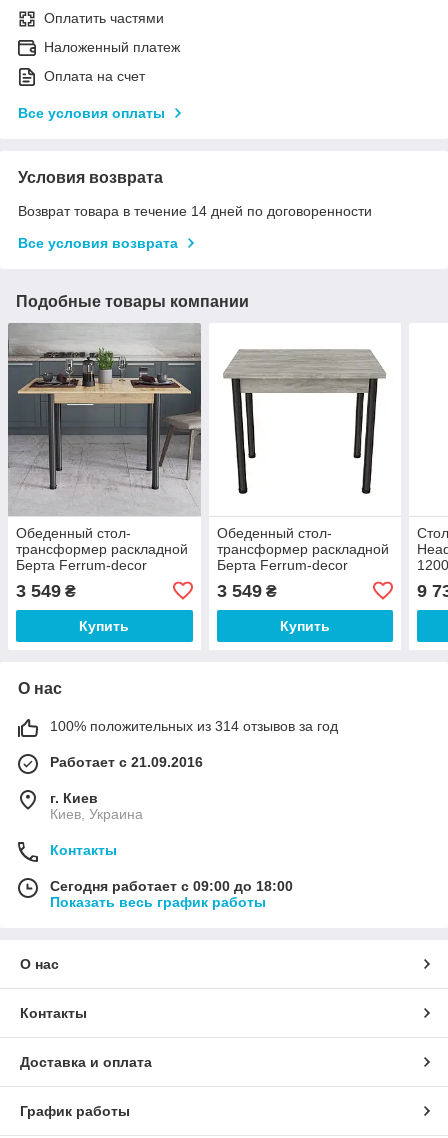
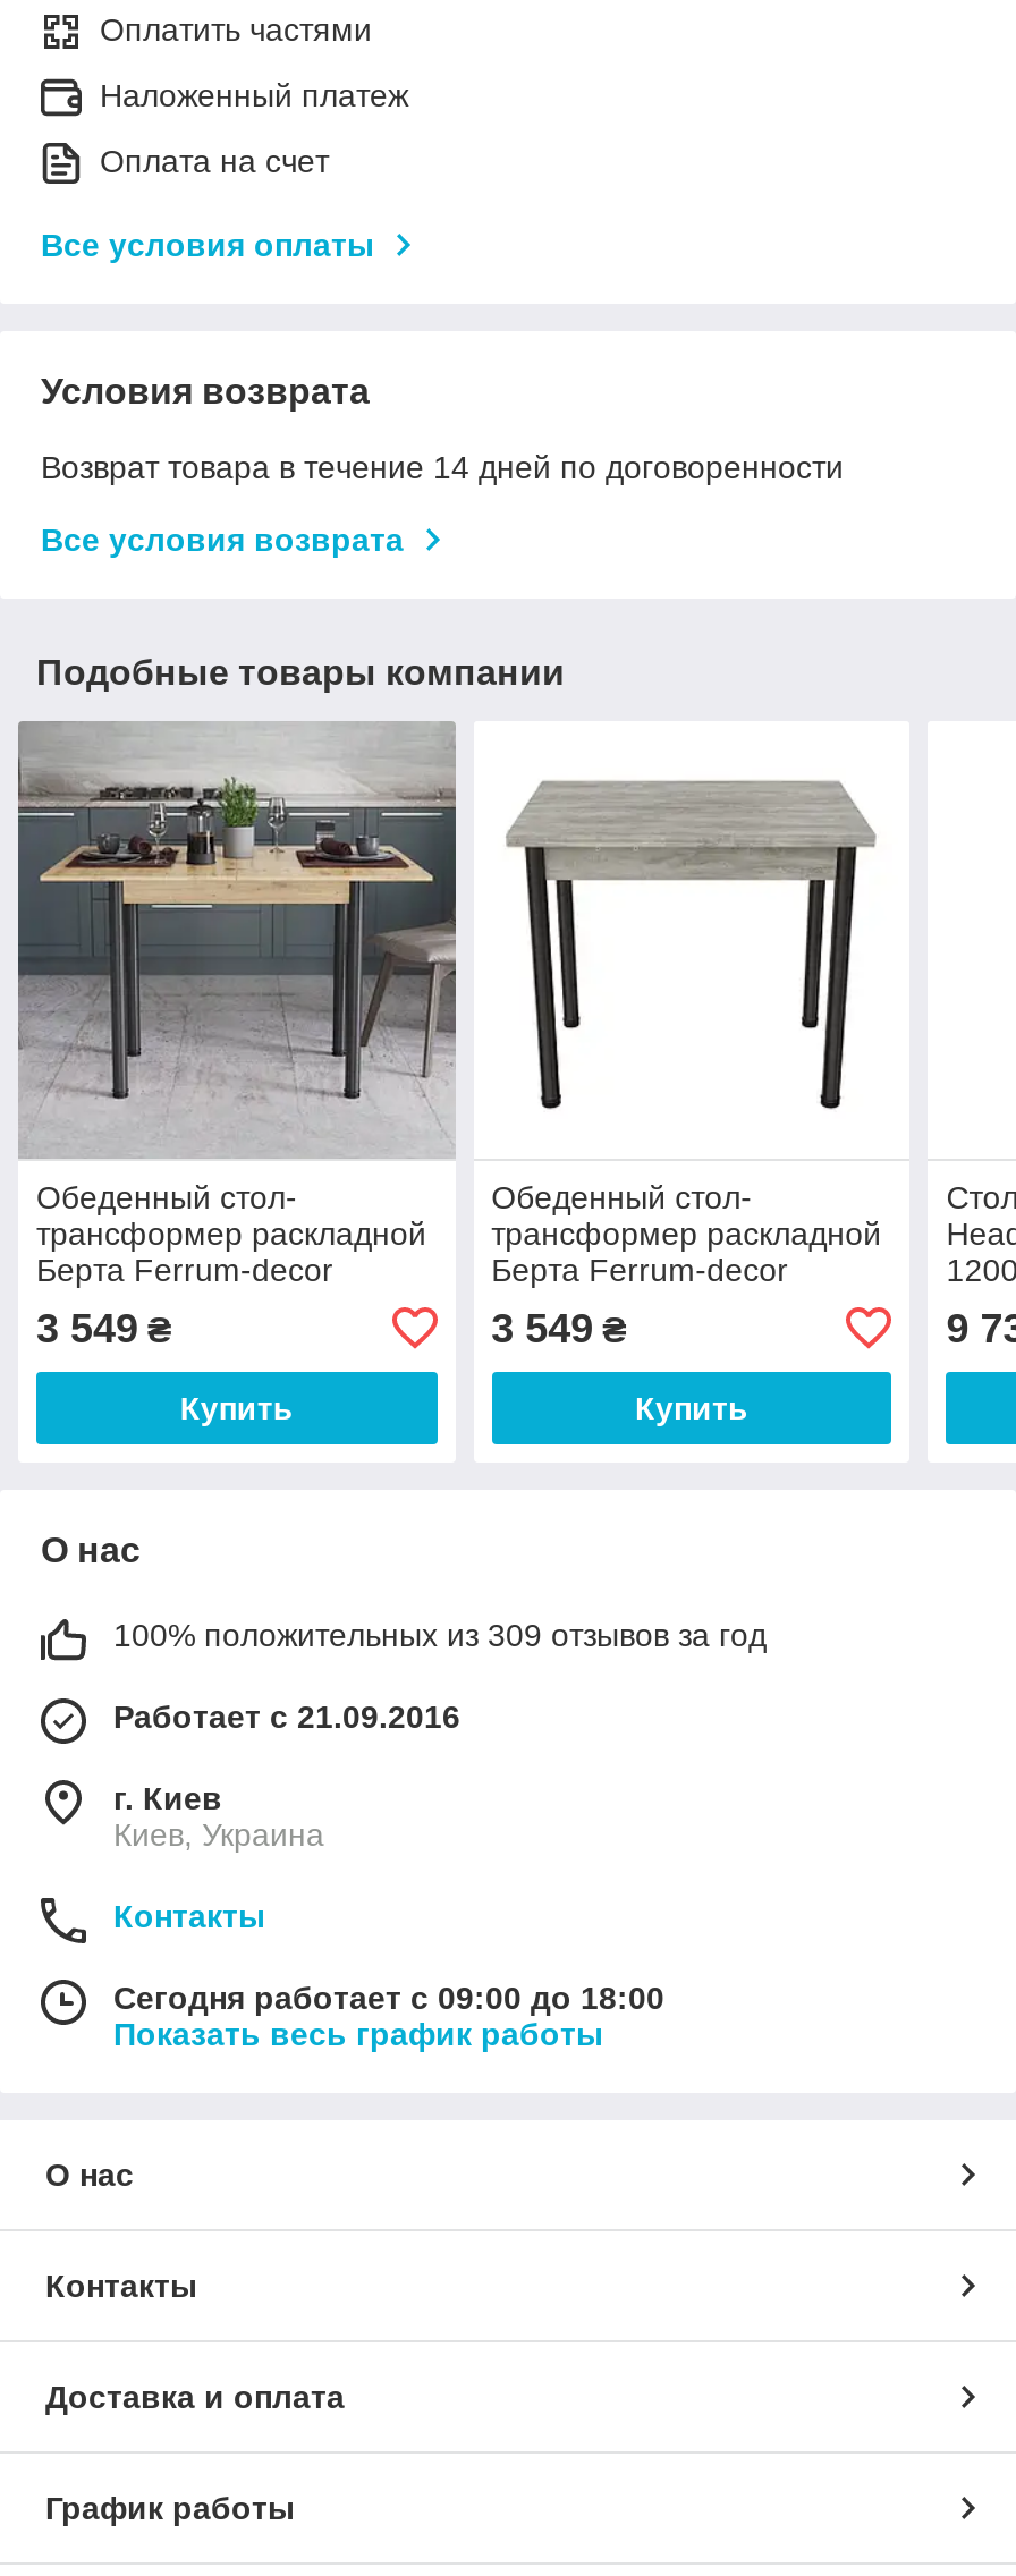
- 100% положительных из 314 отзывов за год
+ 100% положительных из 309 отзывов за год
